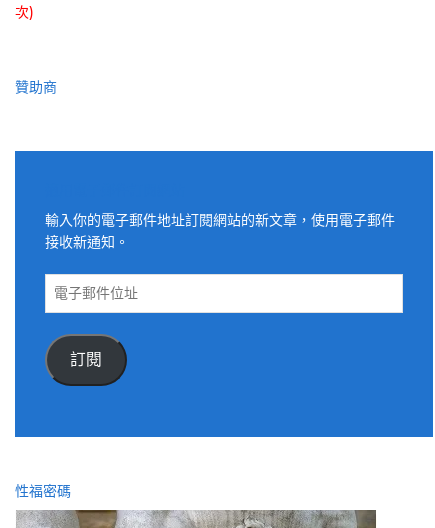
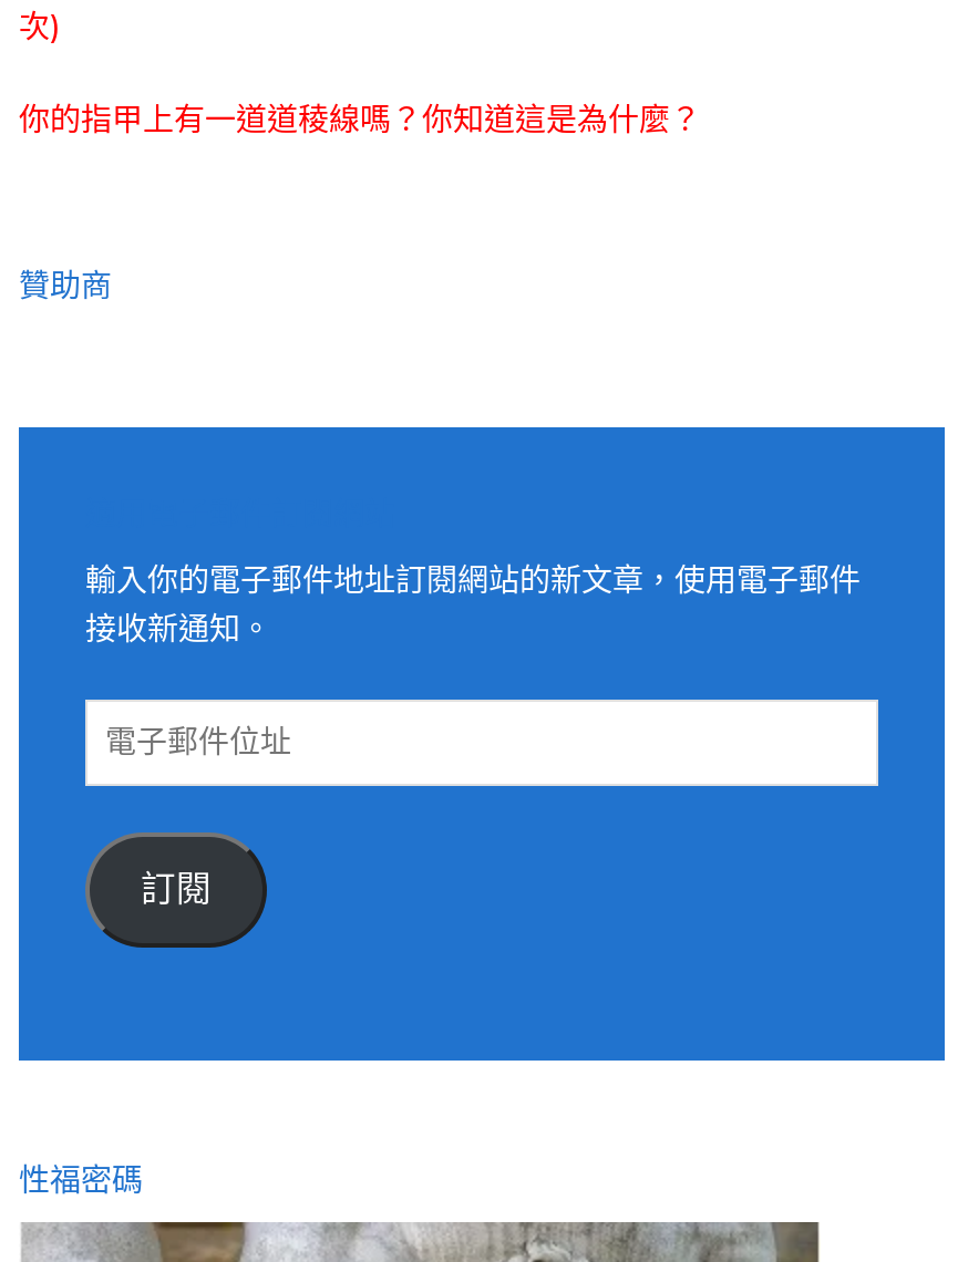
+ 你的指甲上有一道道稜線嗎？你知道這是為什麼？
